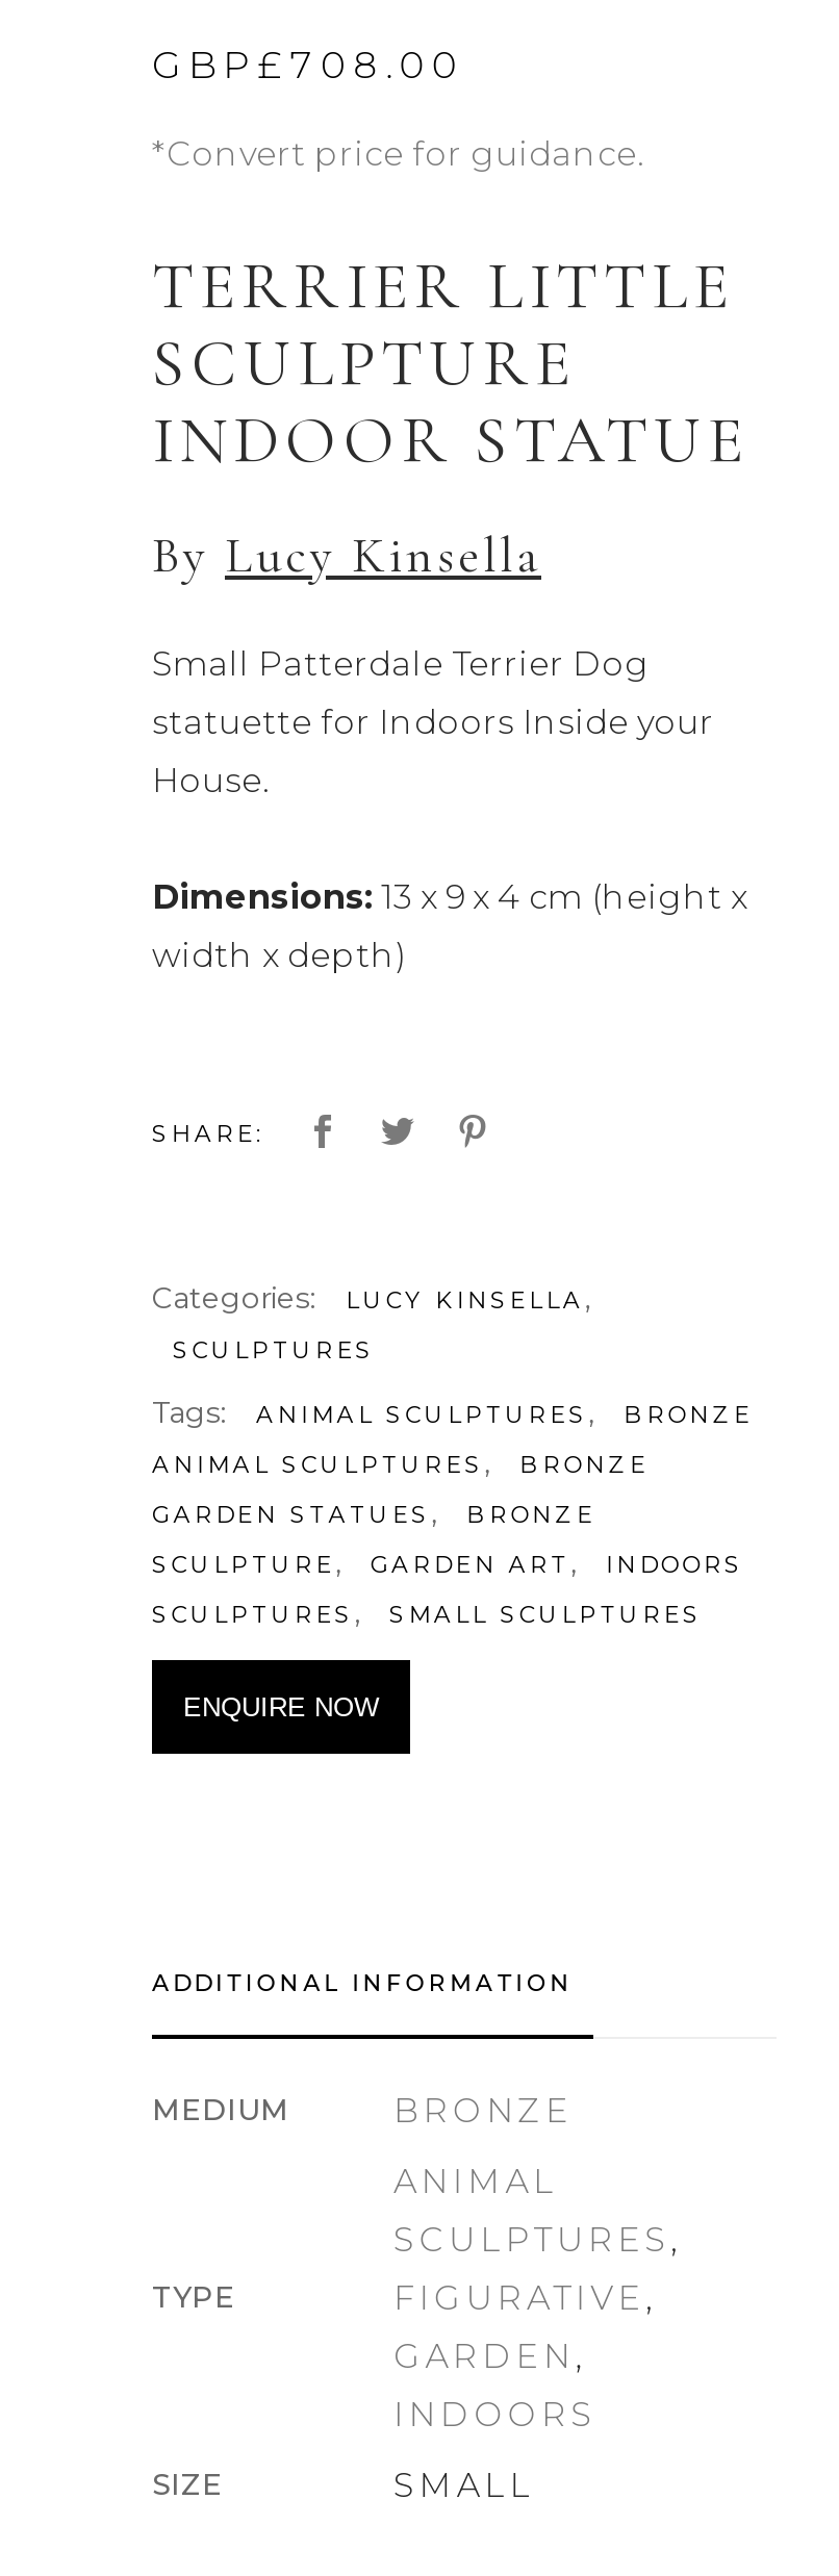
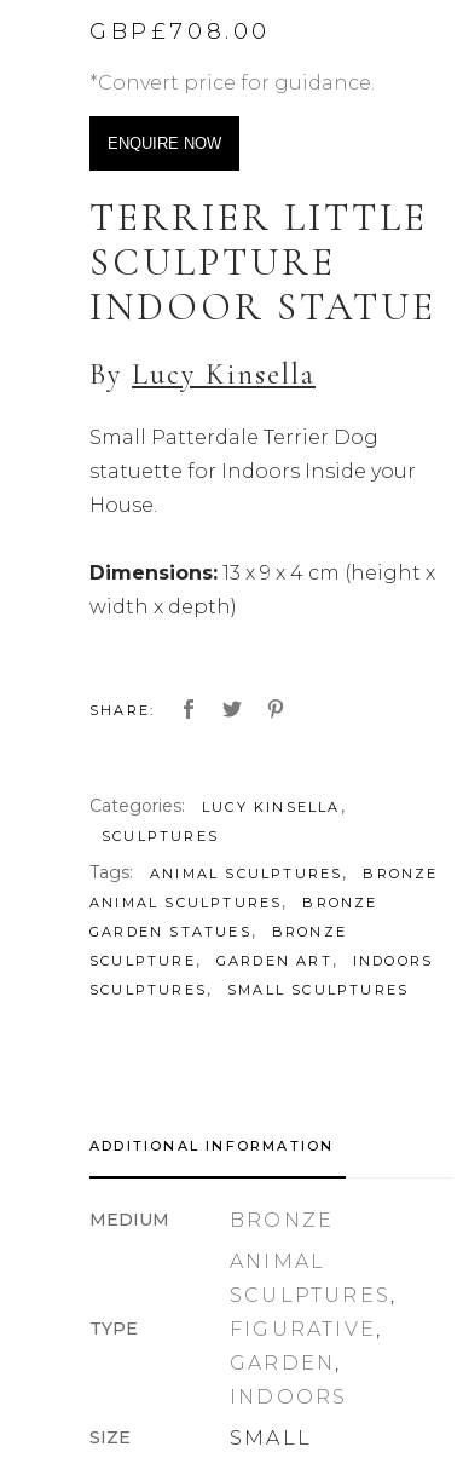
moved down: TERRIER LITTLE | SCULPTURE | INDOOR STATUE | ... | SCULPTURES, | SMALL SCULPTURES

moved up: ENQUIRE NOW
